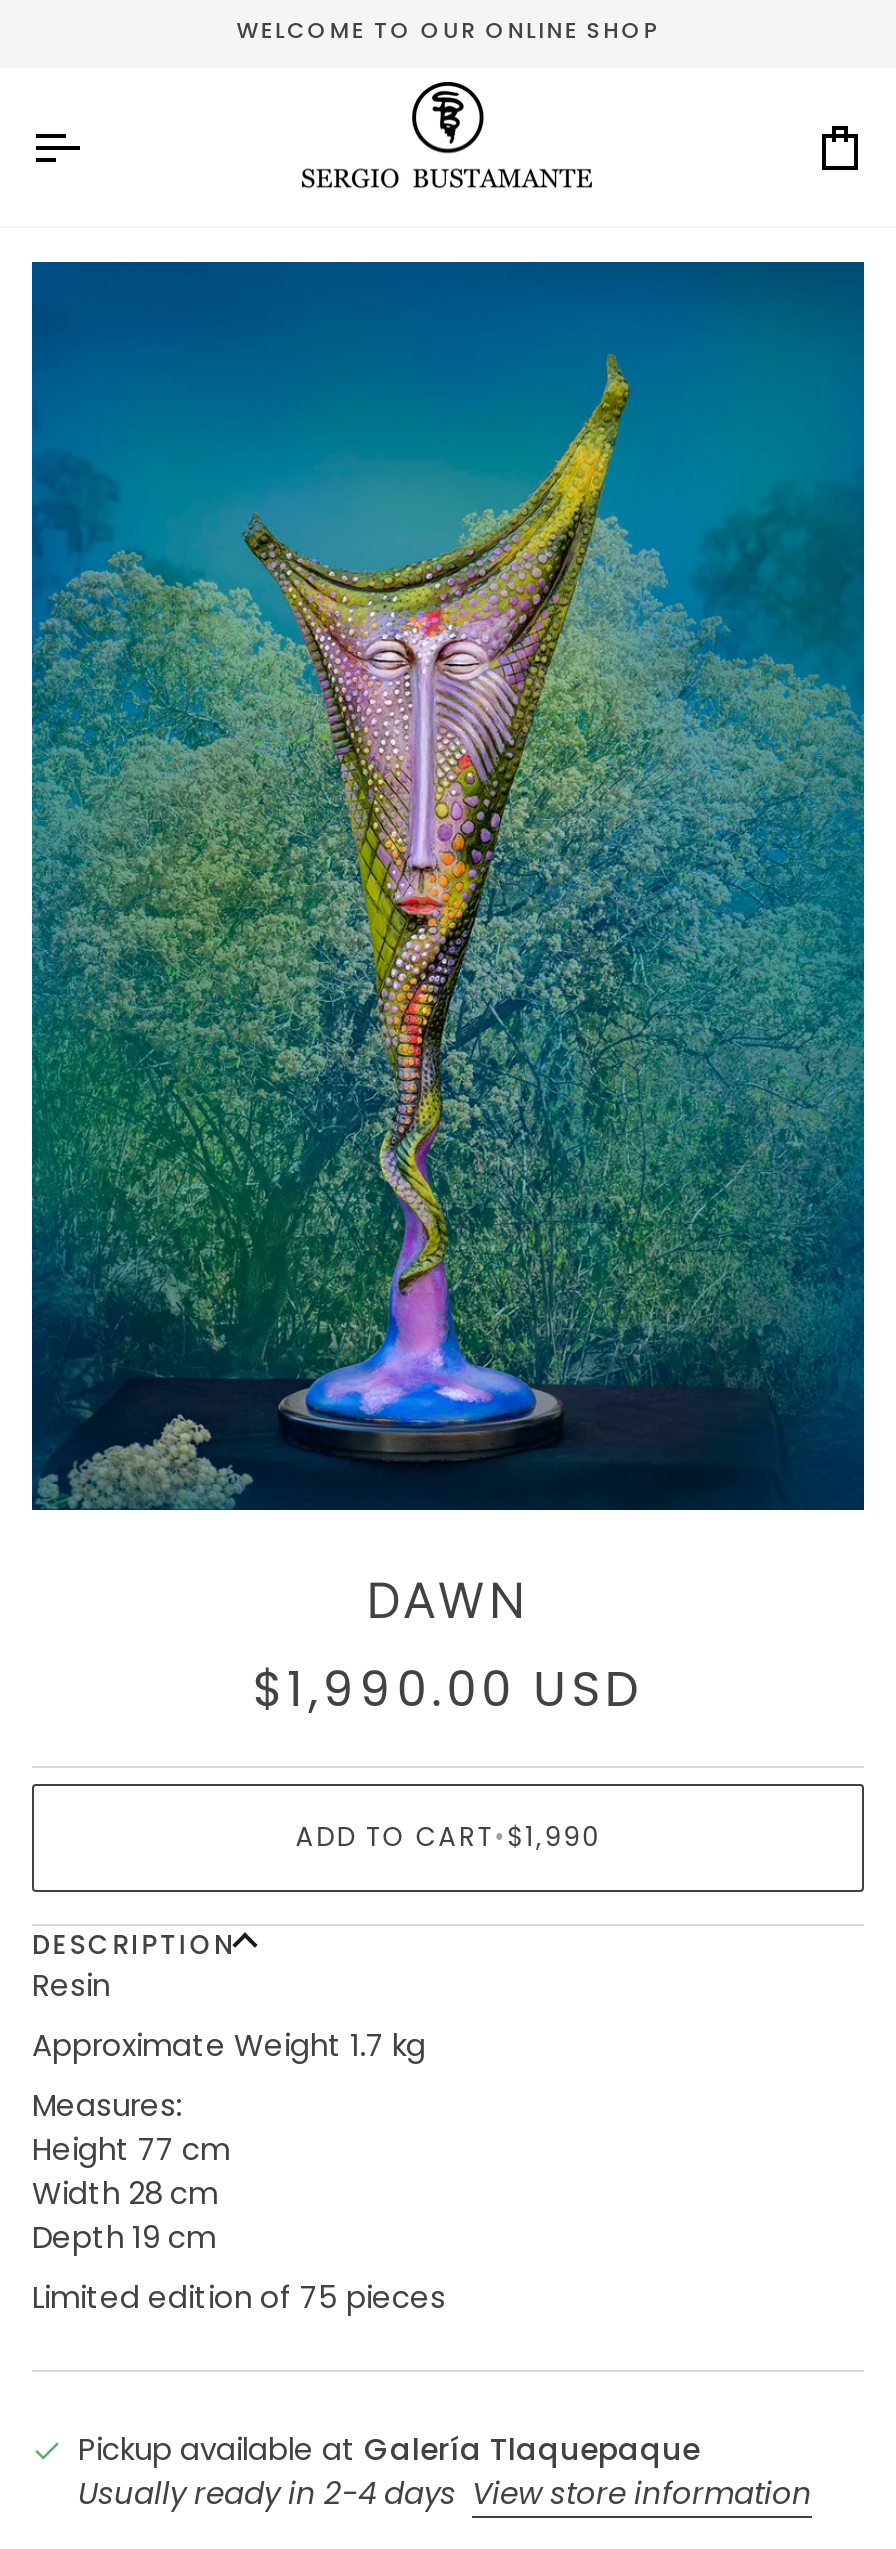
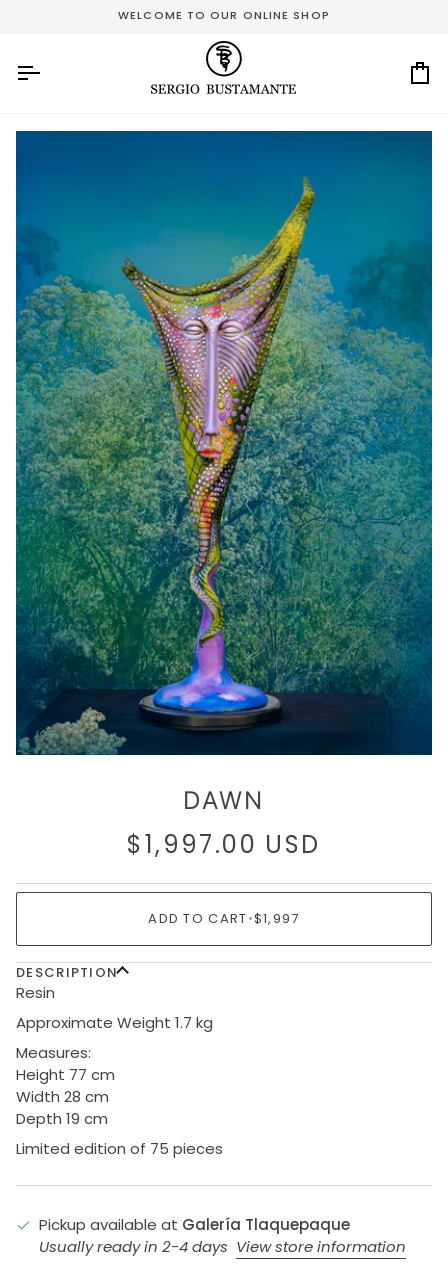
- $1,990.00 USD
+ $1,997.00 USD

- ADD TO CART • $1,990
+ ADD TO CART • $1,997
